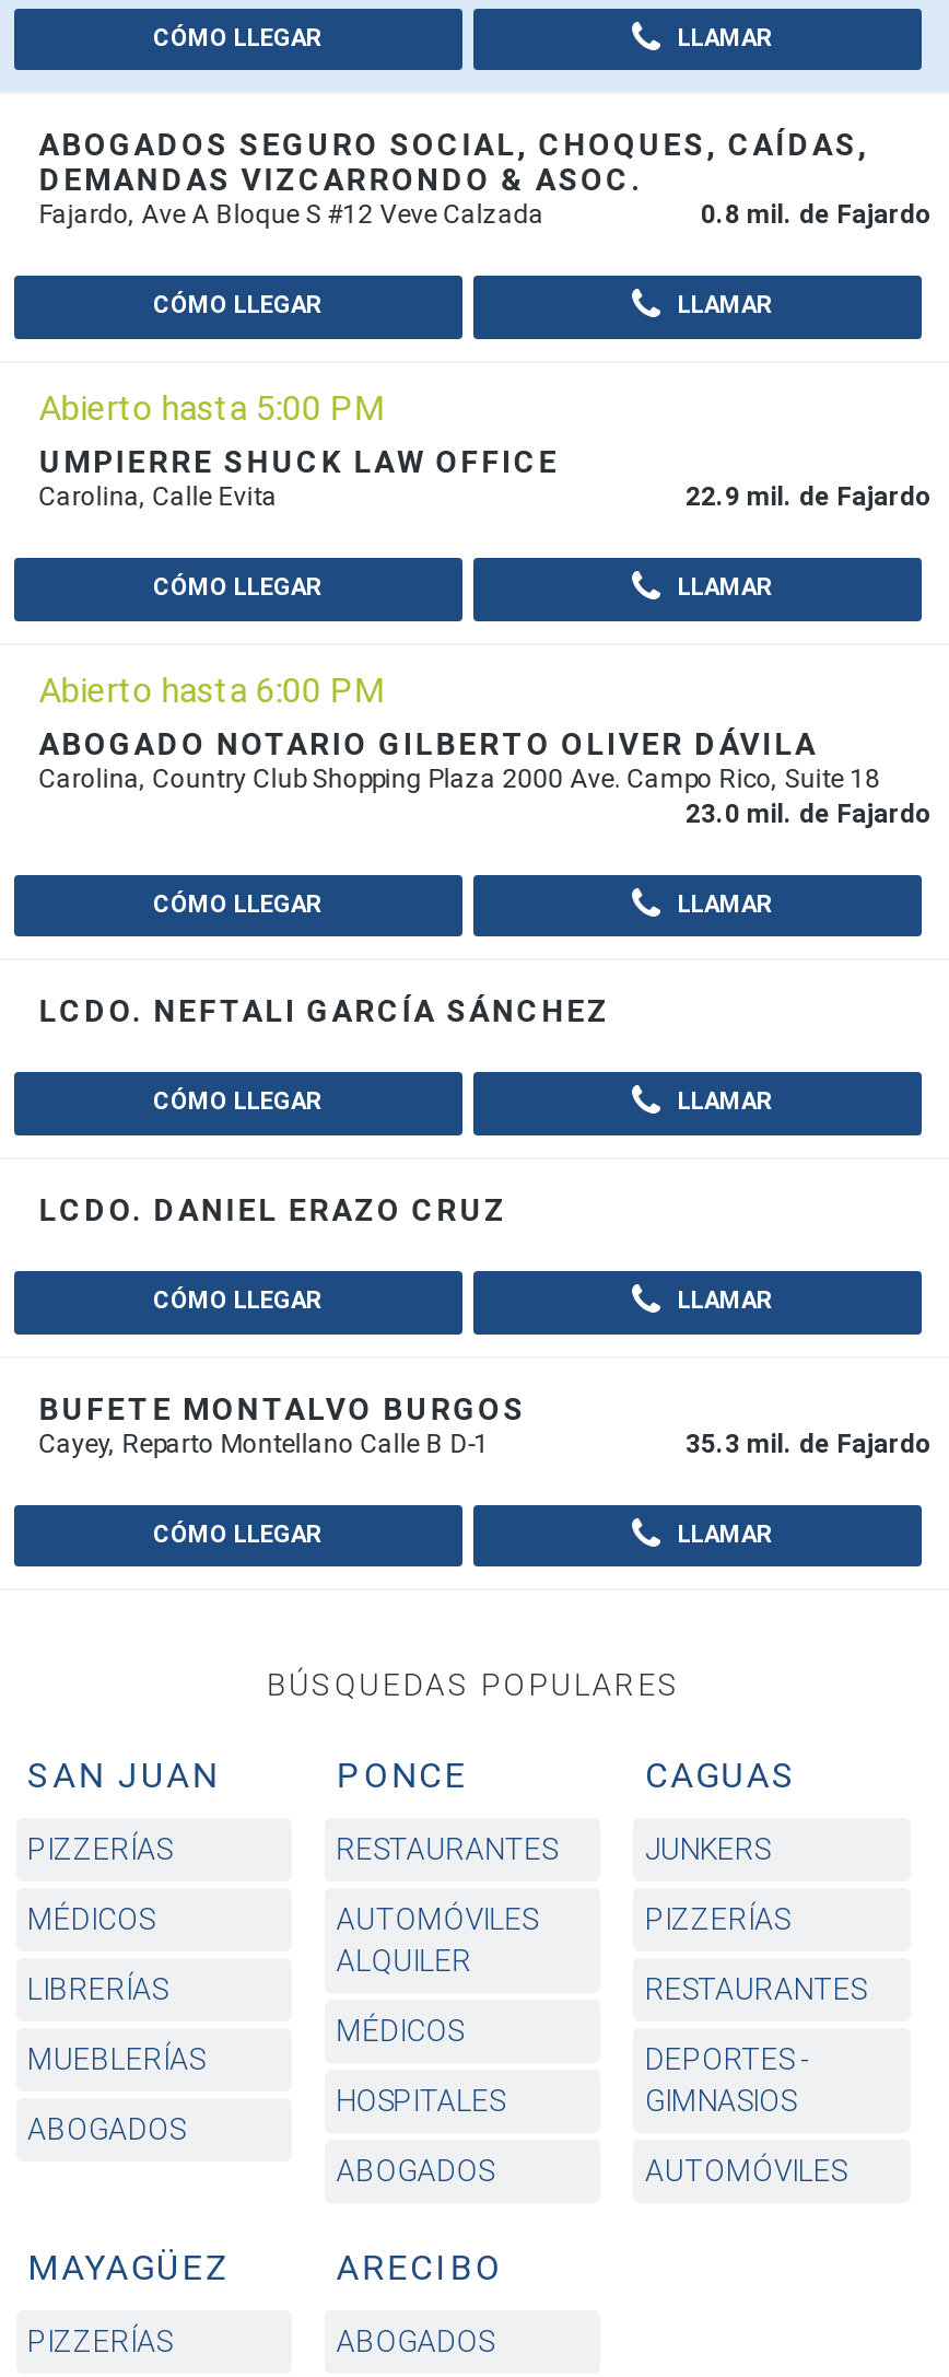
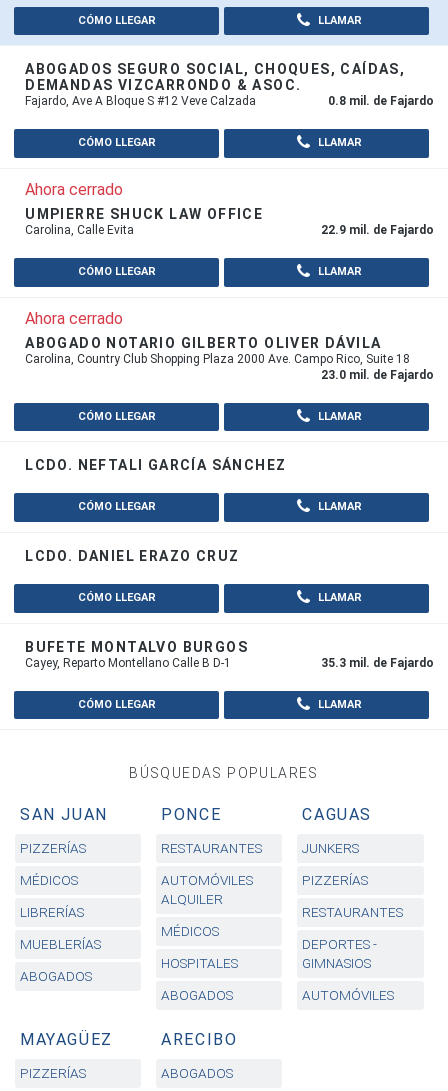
- Abierto hasta 5:00 PM
+ Ahora cerrado

- Abierto hasta 6:00 PM
+ Ahora cerrado
